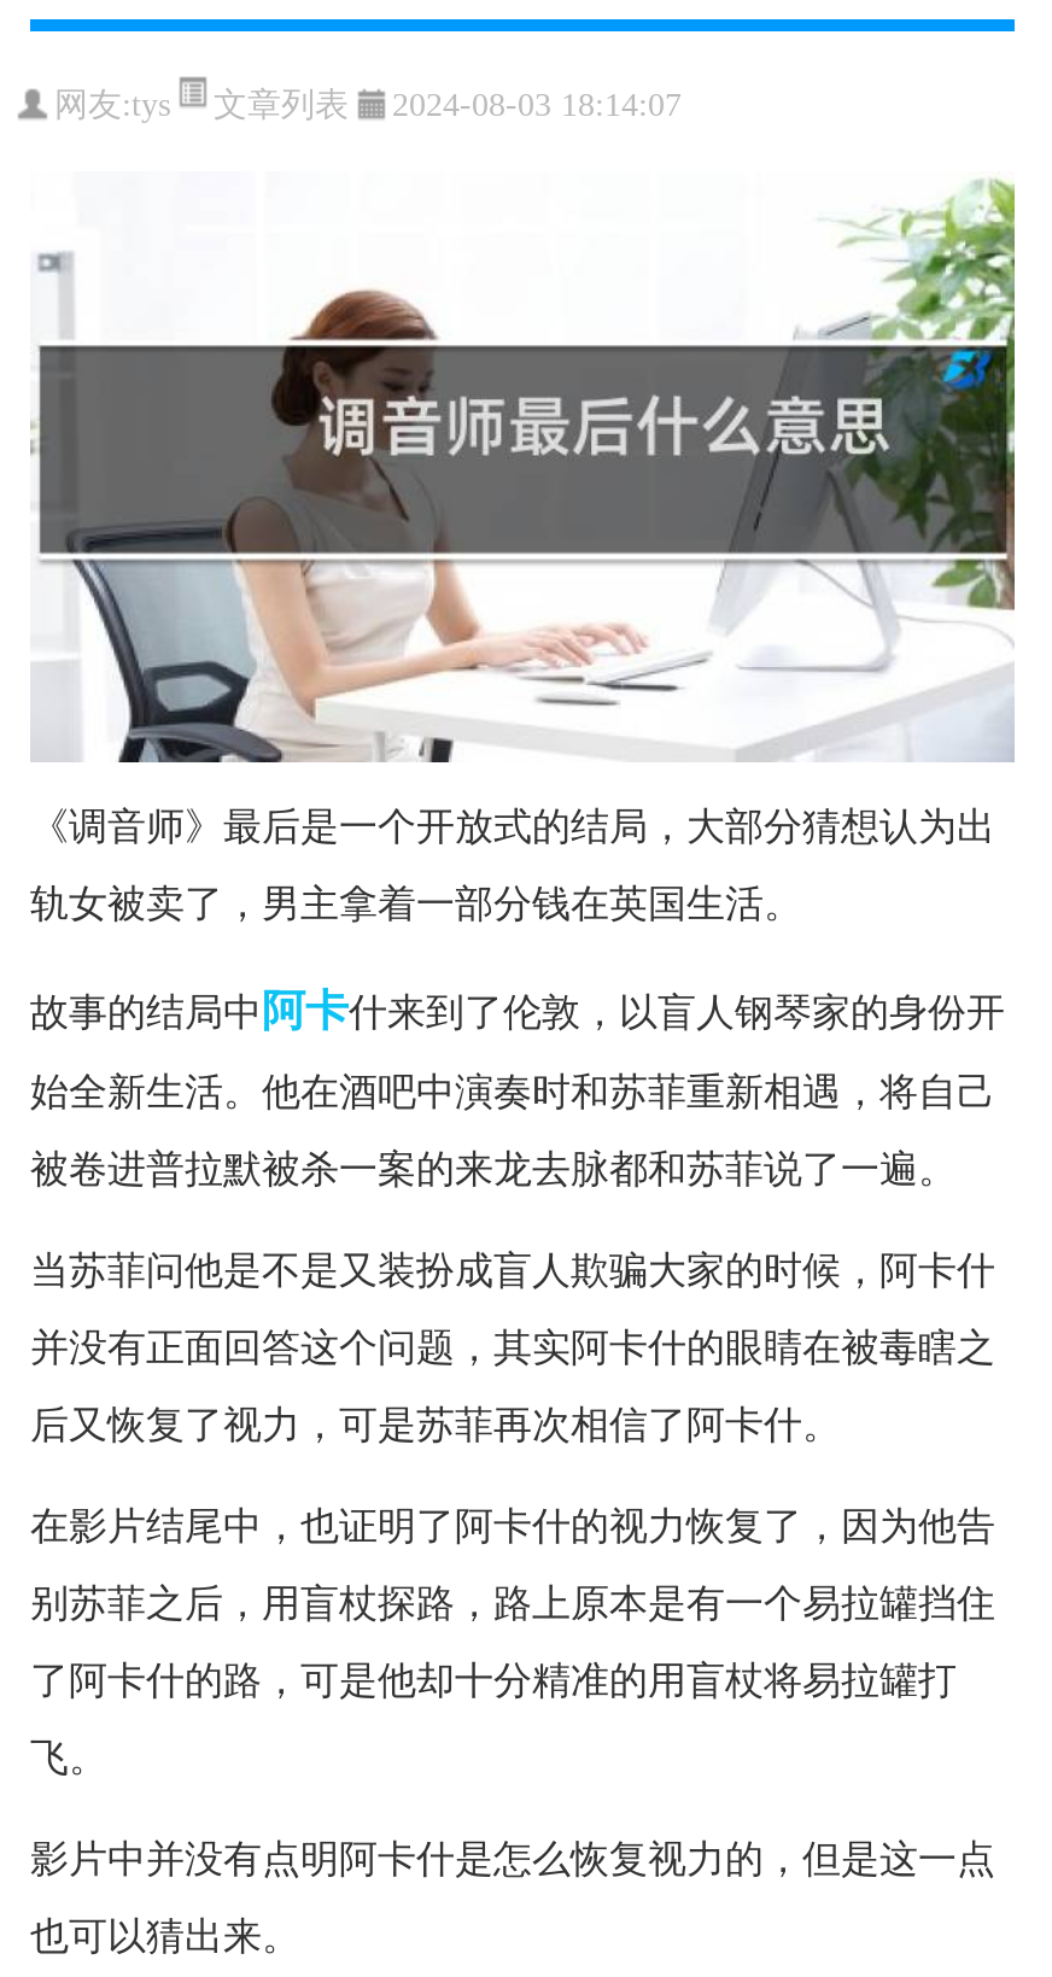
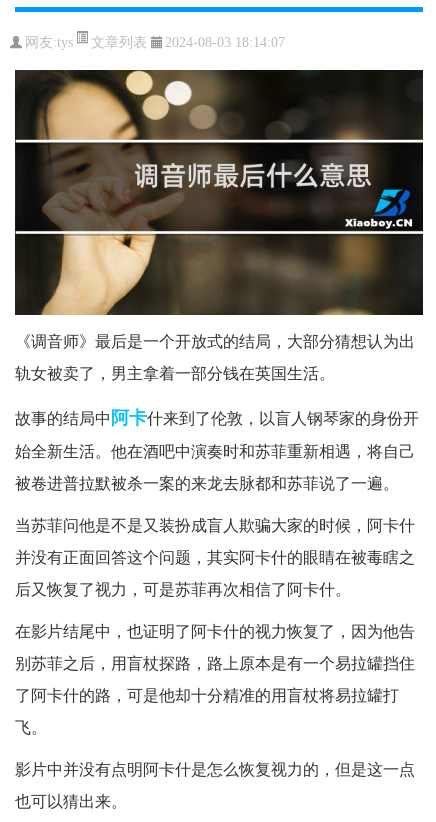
- [image]
+ [image]
